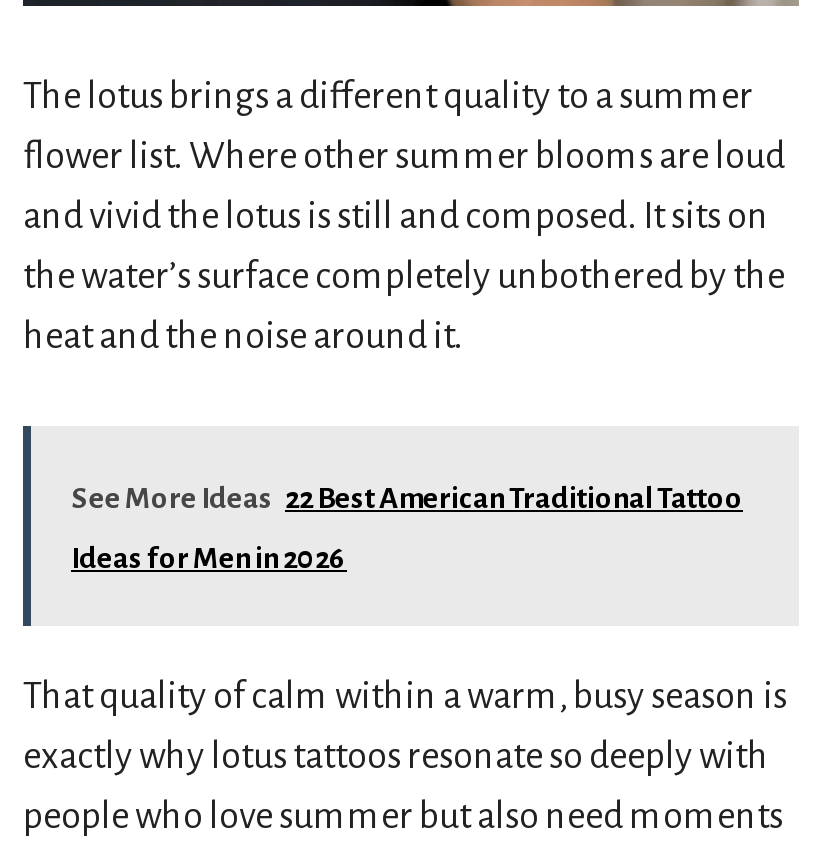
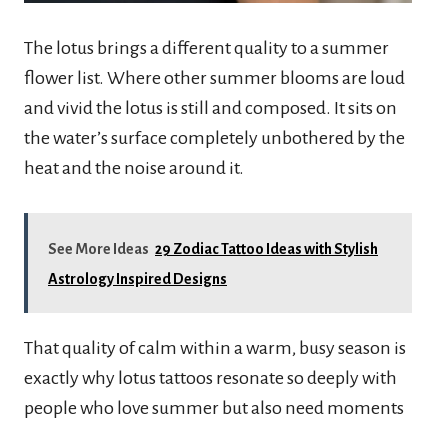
- See More Ideas 22 Best American Traditional Tattoo
+ See More Ideas 29 Zodiac Tattoo Ideas with Stylish

- Ideas for Men in 2026
+ Astrology Inspired Designs
